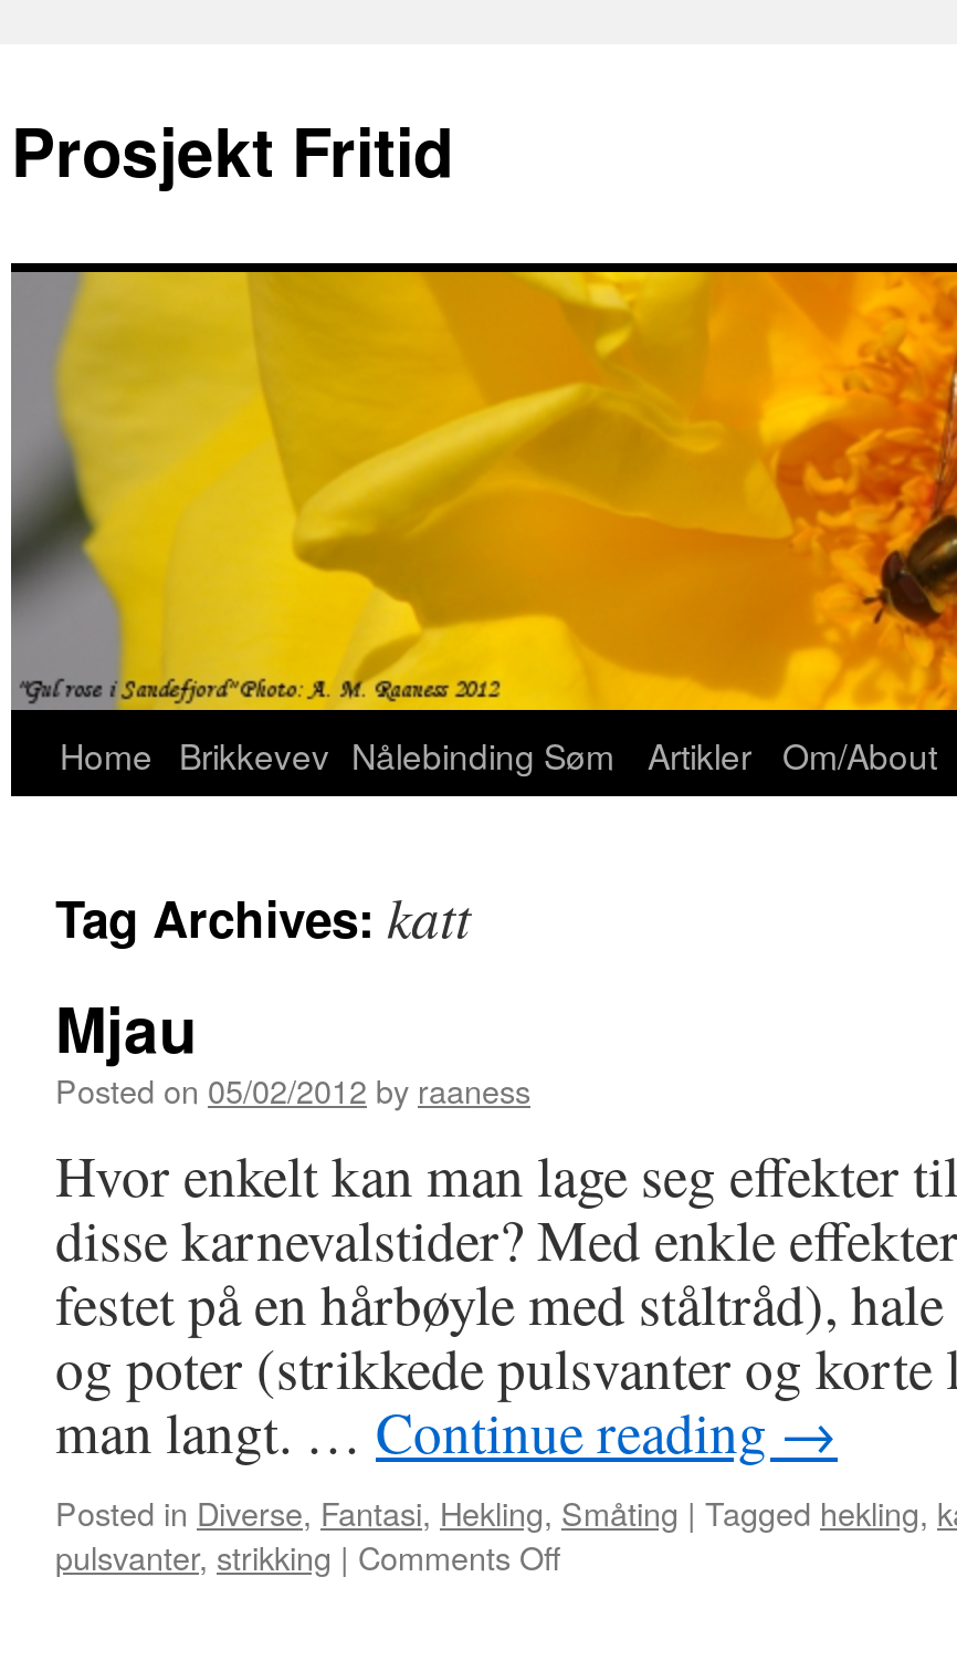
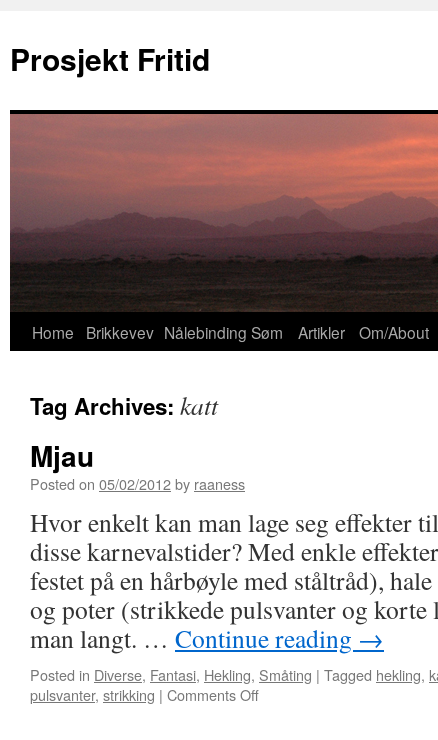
- [image]
+ [image]
